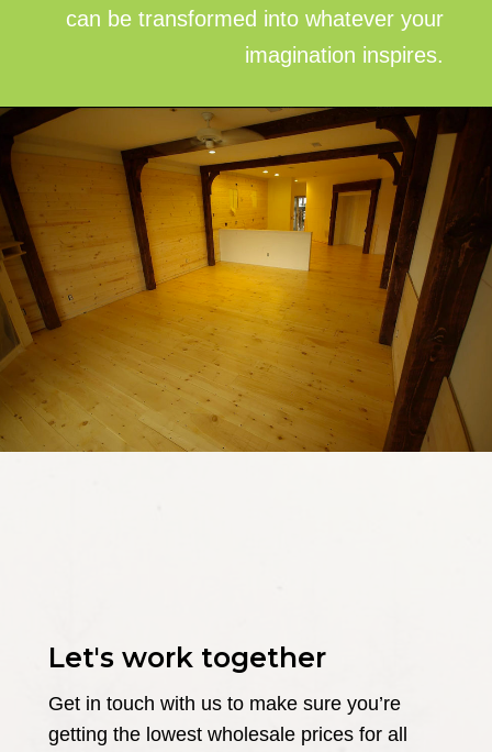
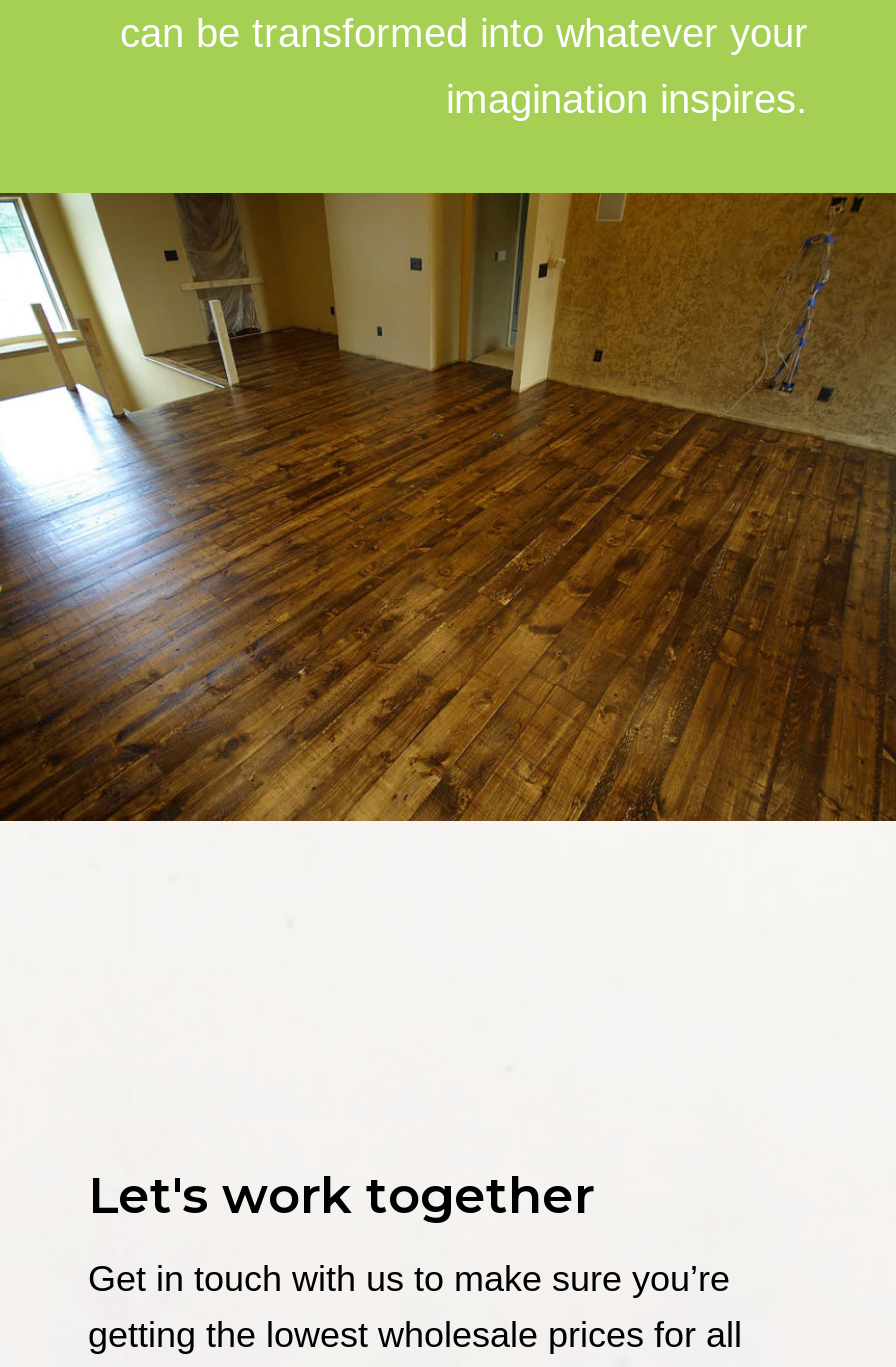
- [image]
+ [image]
